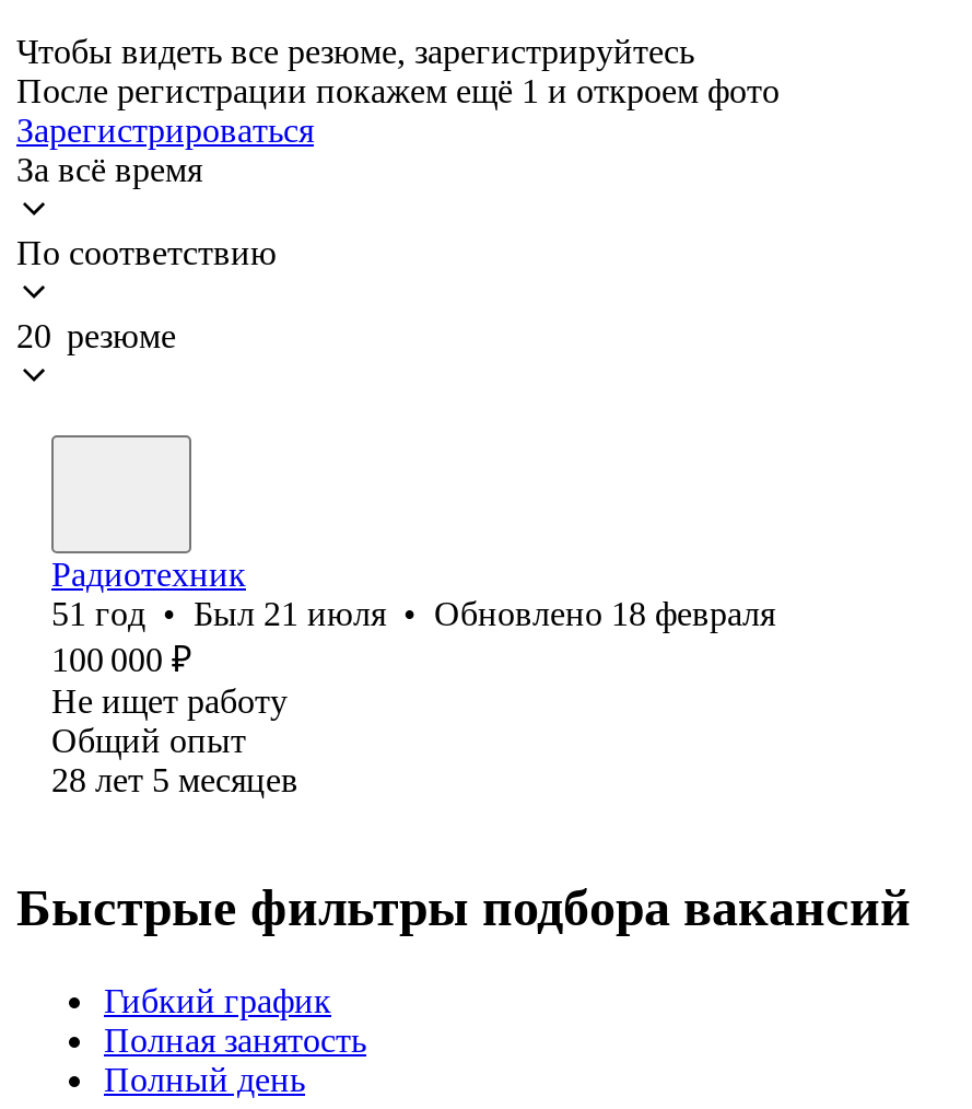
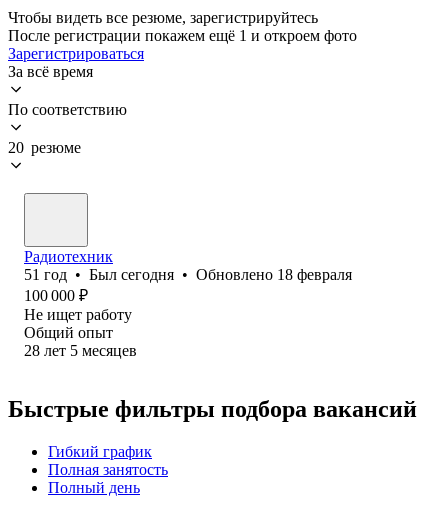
- 51 год • Был 21 июля • Обновлено 18 февраля
+ 51 год • Был сегодня • Обновлено 18 февраля
